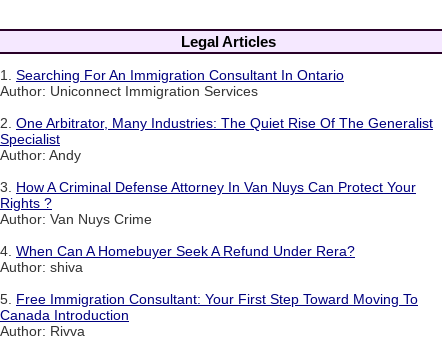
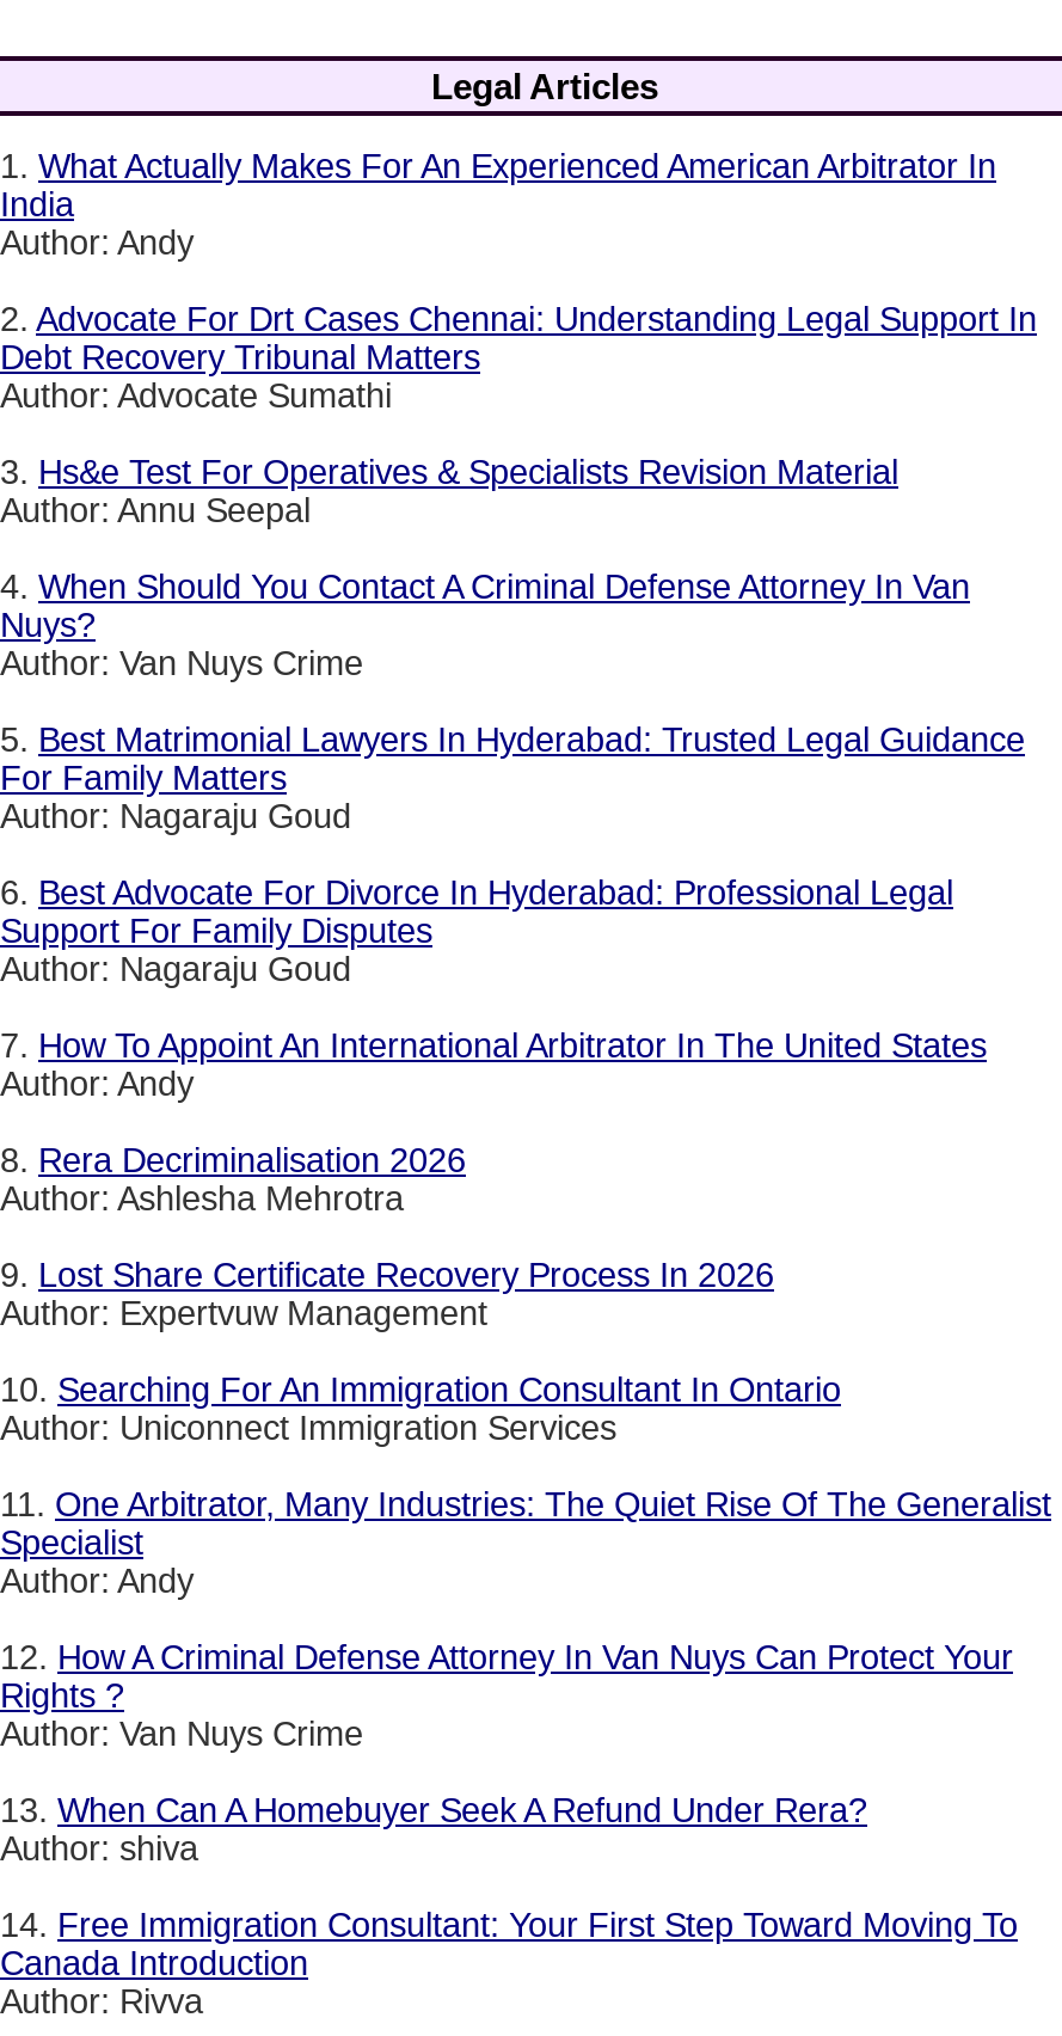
- 1. Searching For An Immigration Consultant In Ontario
+ 1. What Actually Makes For An Experienced American Arbitrator In
+ India
+ Author: Andy
+ 2. Advocate For Drt Cases Chennai: Understanding Legal Support In
+ Debt Recovery Tribunal Matters
+ Author: Advocate Sumathi
+ 3. Hs&e Test For Operatives & Specialists Revision Material
+ Author: Annu Seepal
+ 4. When Should You Contact A Criminal Defense Attorney In Van
+ Nuys?
+ Author: Van Nuys Crime
+ 5. Best Matrimonial Lawyers In Hyderabad: Trusted Legal Guidance
+ For Family Matters
+ Author: Nagaraju Goud
+ 6. Best Advocate For Divorce In Hyderabad: Professional Legal
+ Support For Family Disputes
+ Author: Nagaraju Goud
+ 7. How To Appoint An International Arbitrator In The United States
+ Author: Andy
+ 8. Rera Decriminalisation 2026
+ Author: Ashlesha Mehrotra
+ 9. Lost Share Certificate Recovery Process In 2026
+ Author: Expertvuw Management
+ 10. Searching For An Immigration Consultant In Ontario

- 2. One Arbitrator, Many Industries: The Quiet Rise Of The Generalist
+ 11. One Arbitrator, Many Industries: The Quiet Rise Of The Generalist

- 3. How A Criminal Defense Attorney In Van Nuys Can Protect Your
+ 12. How A Criminal Defense Attorney In Van Nuys Can Protect Your

- 4. When Can A Homebuyer Seek A Refund Under Rera?
+ 13. When Can A Homebuyer Seek A Refund Under Rera?

- 5. Free Immigration Consultant: Your First Step Toward Moving To
+ 14. Free Immigration Consultant: Your First Step Toward Moving To
